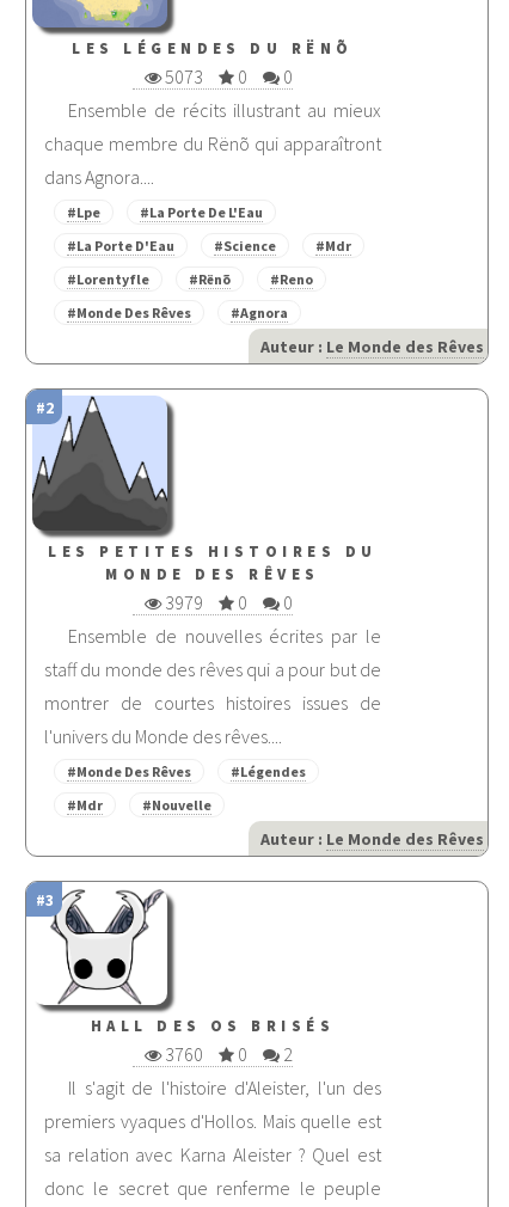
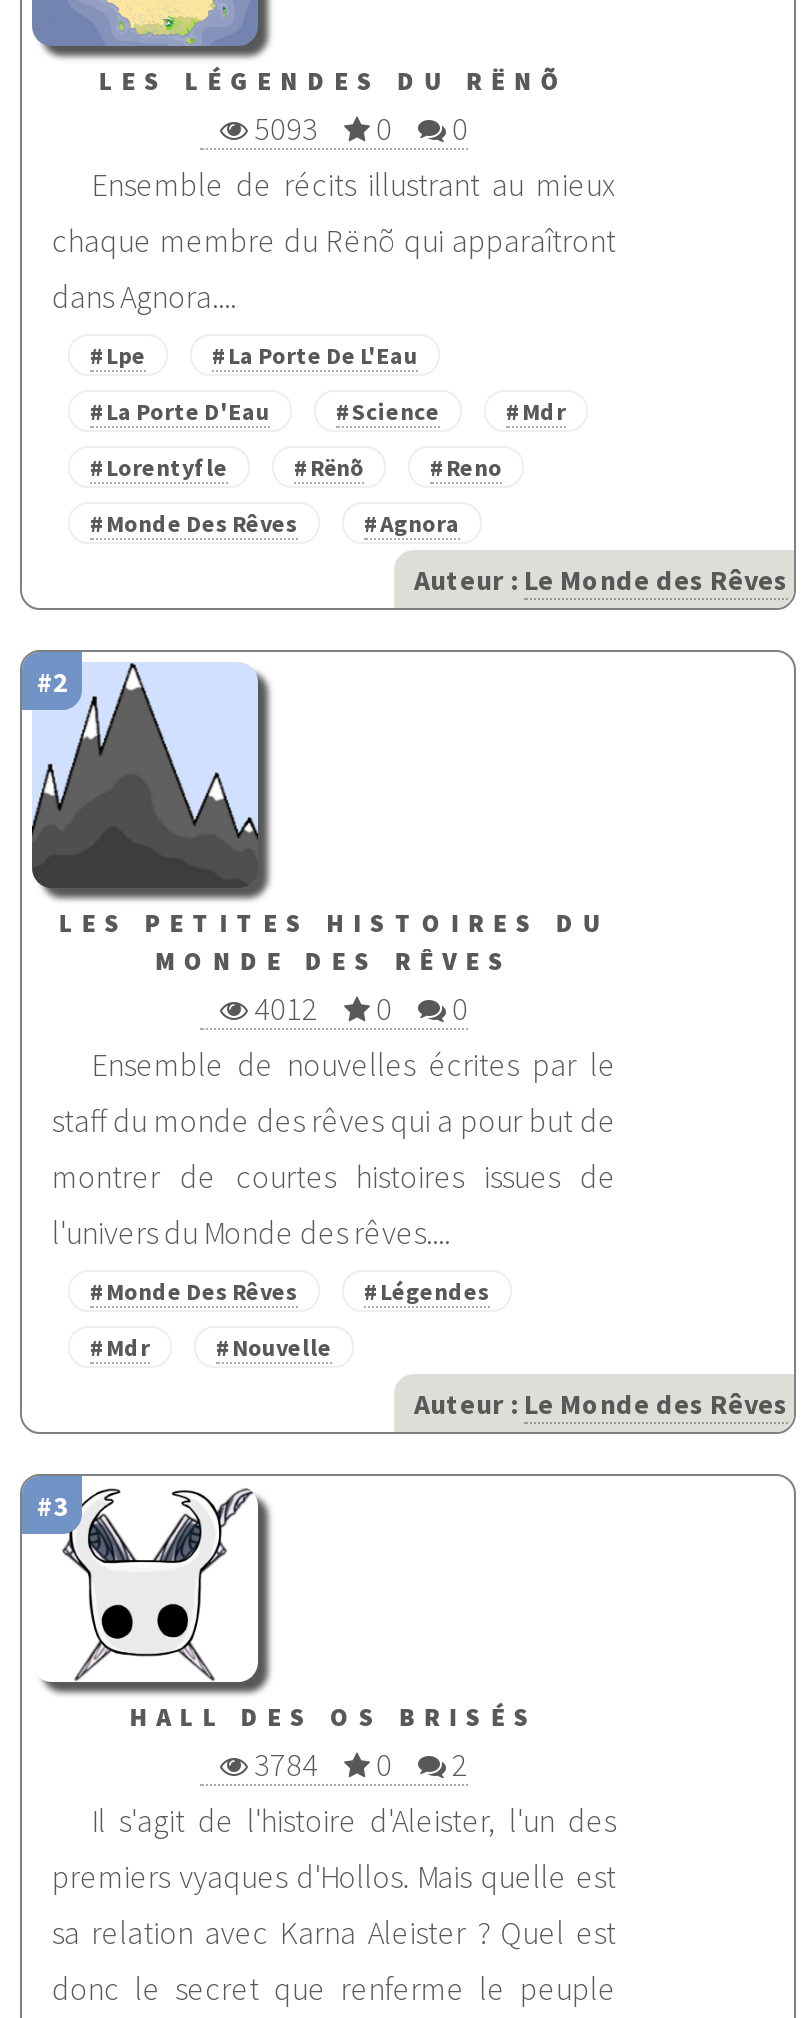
- 5073 0 0
+ 5093 0 0

- 3979 0 0
+ 4012 0 0

- 3760 0 2
+ 3784 0 2
